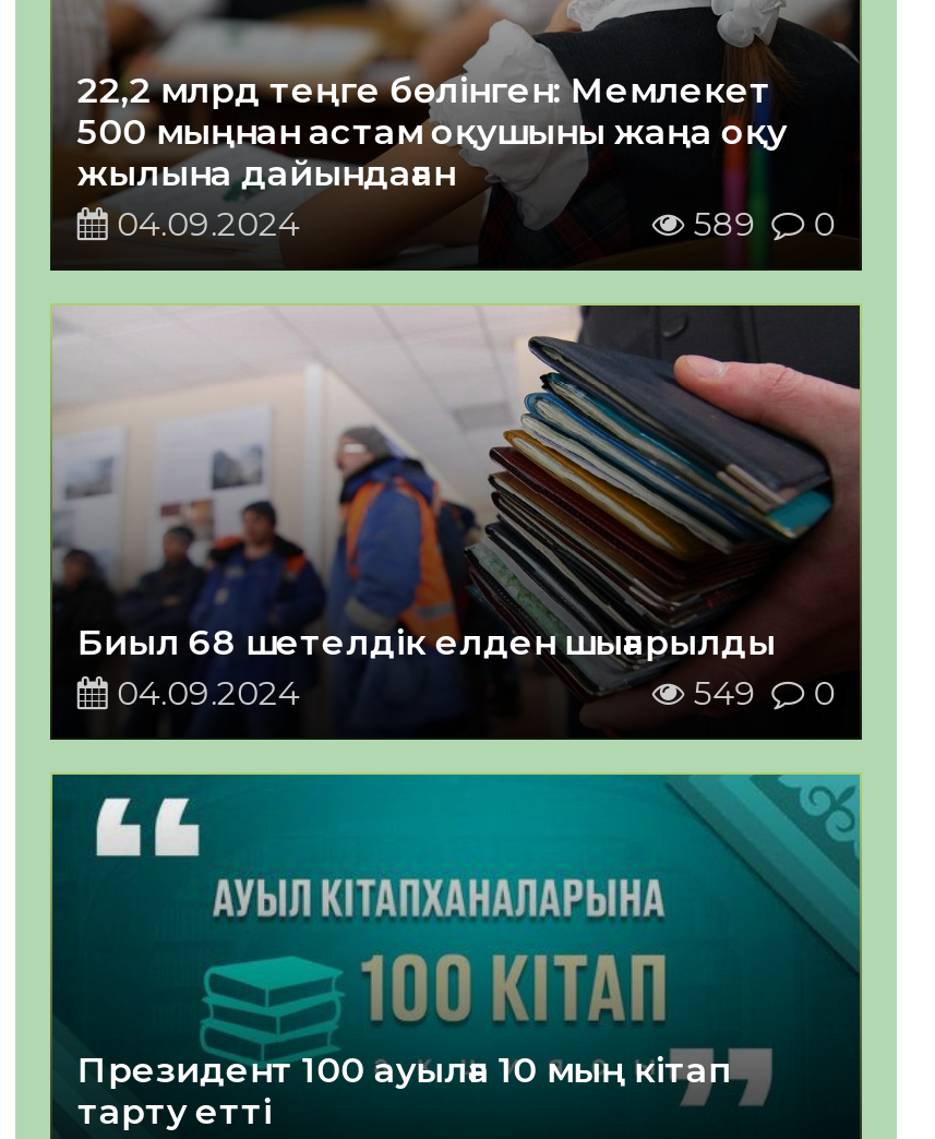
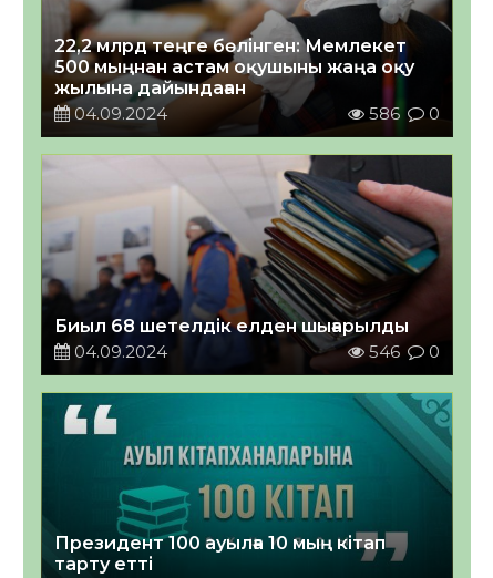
- 589 0
+ 586 0

- 549 0
+ 546 0
